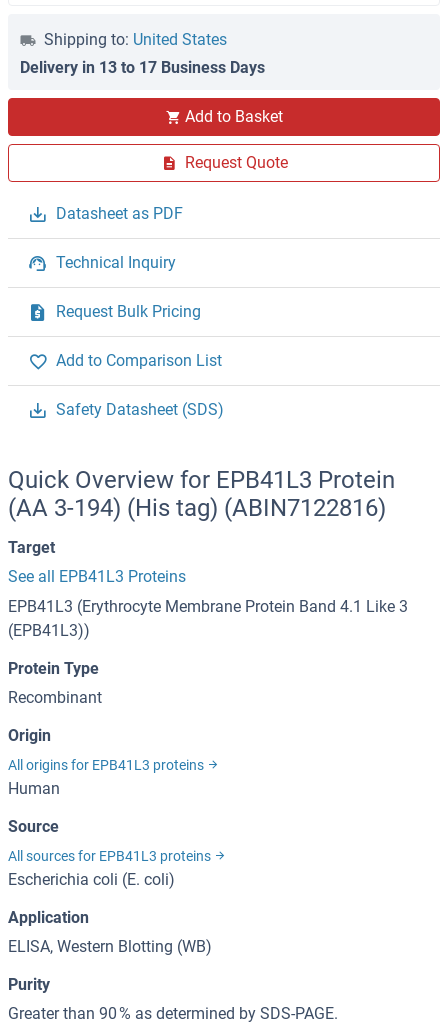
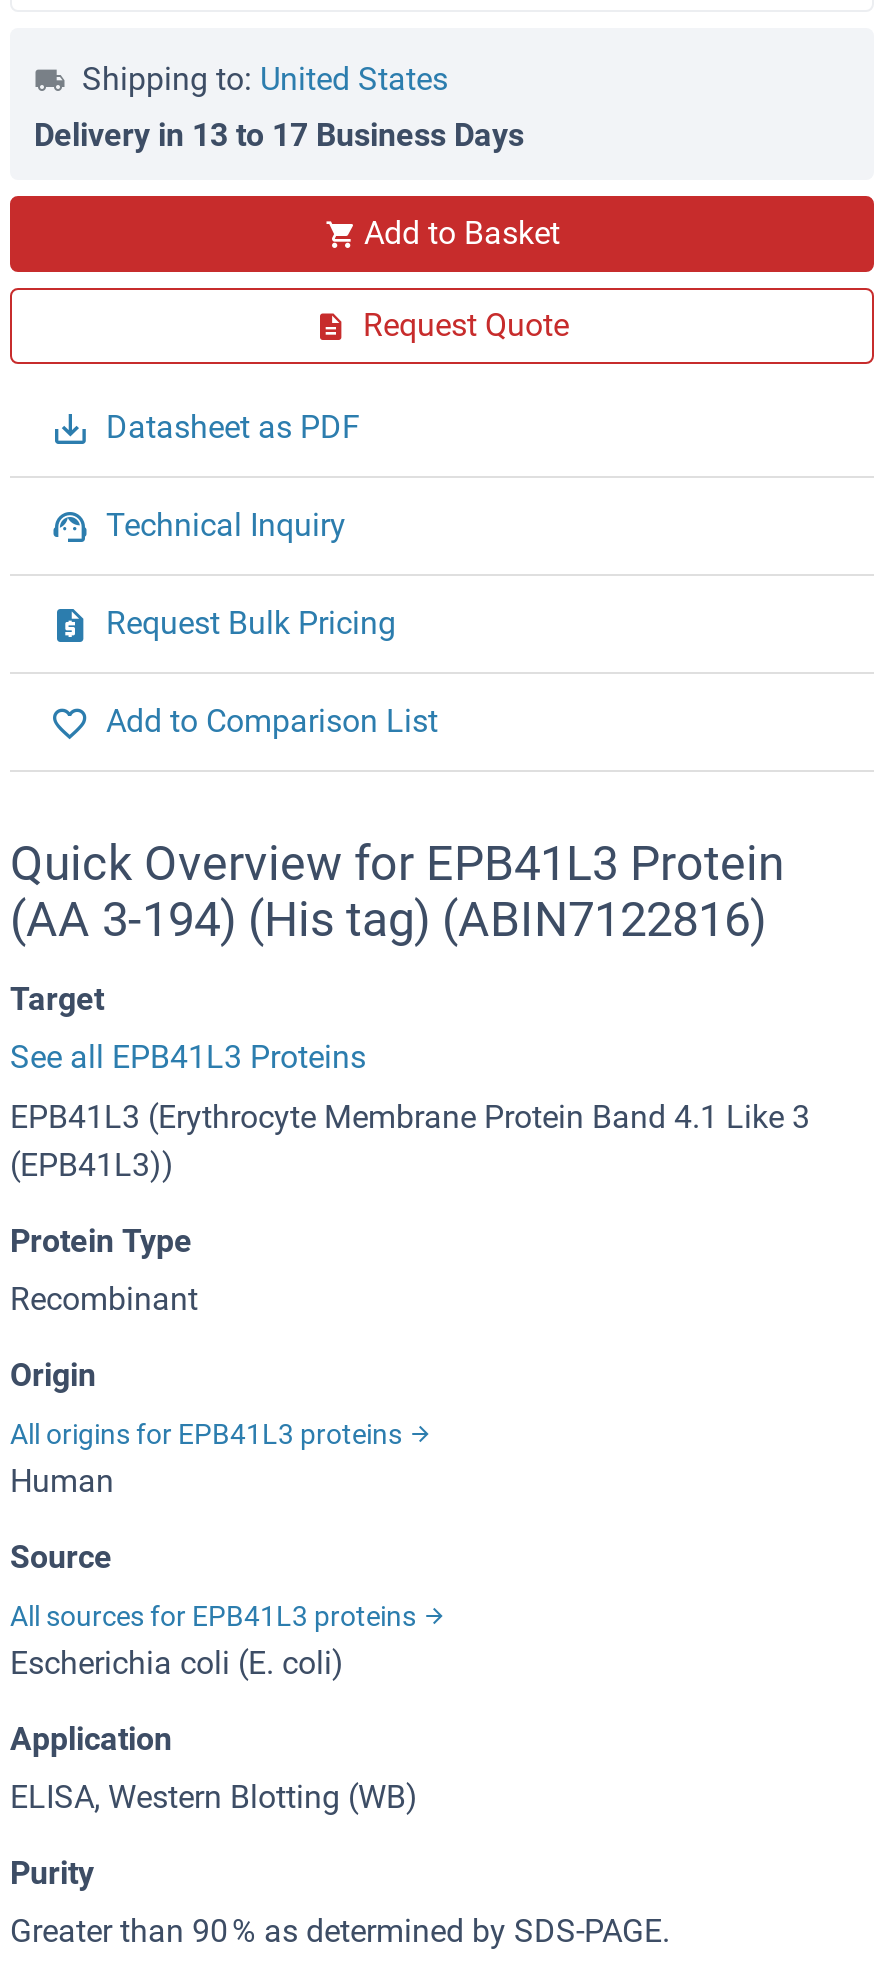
- Safety Datasheet (SDS)
